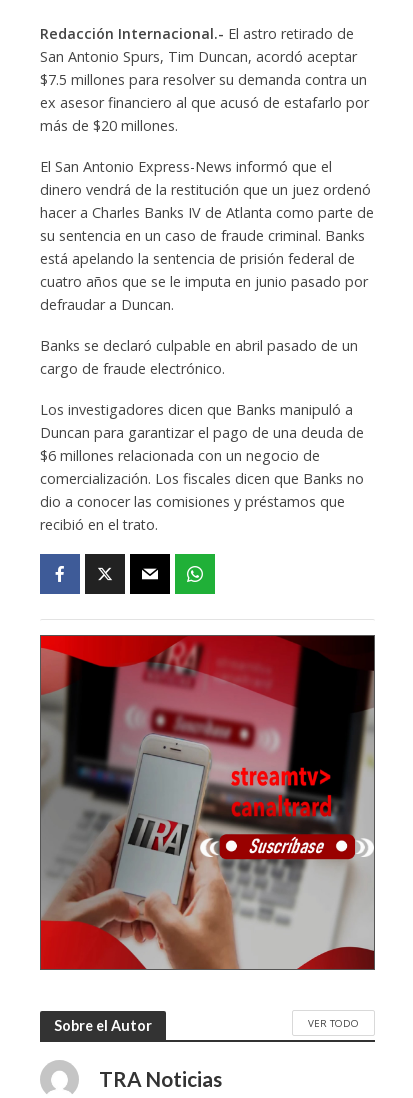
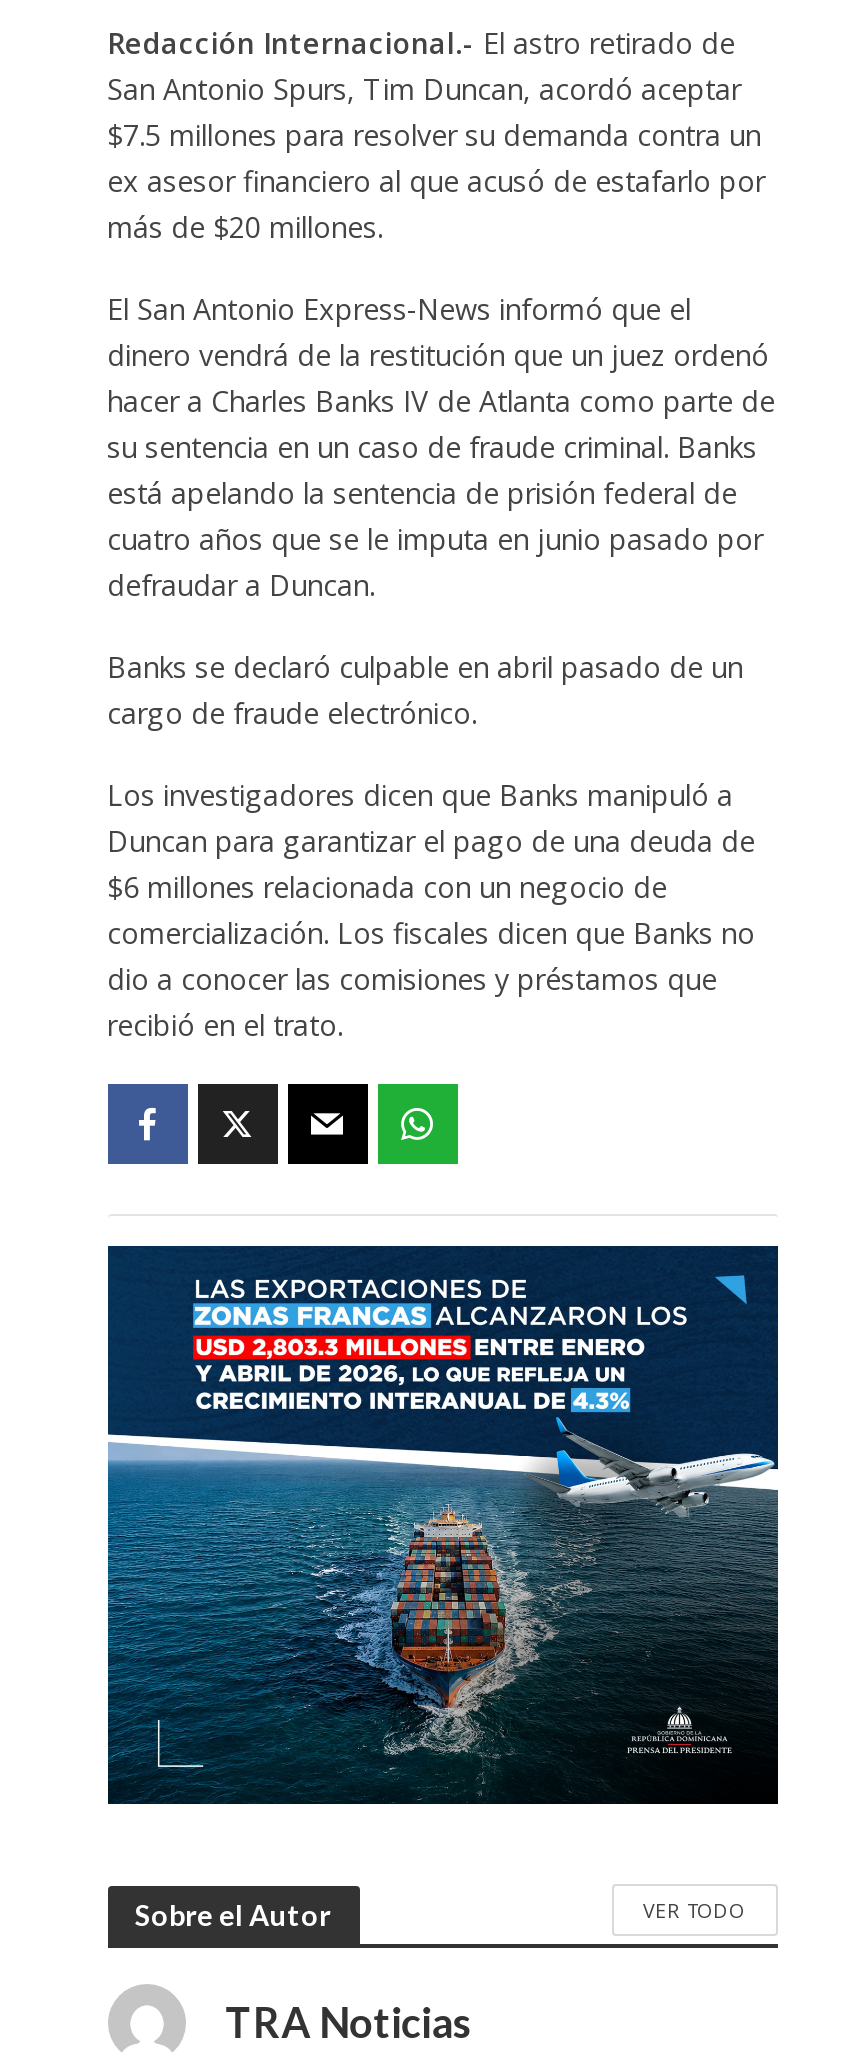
- [image]
+ [image]
